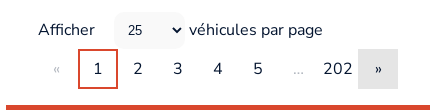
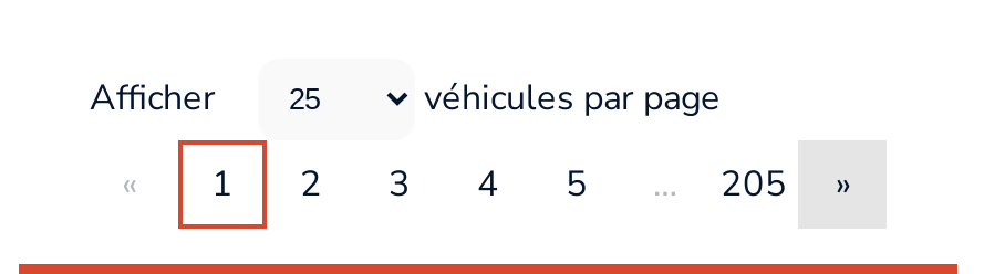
- 202
+ 205
